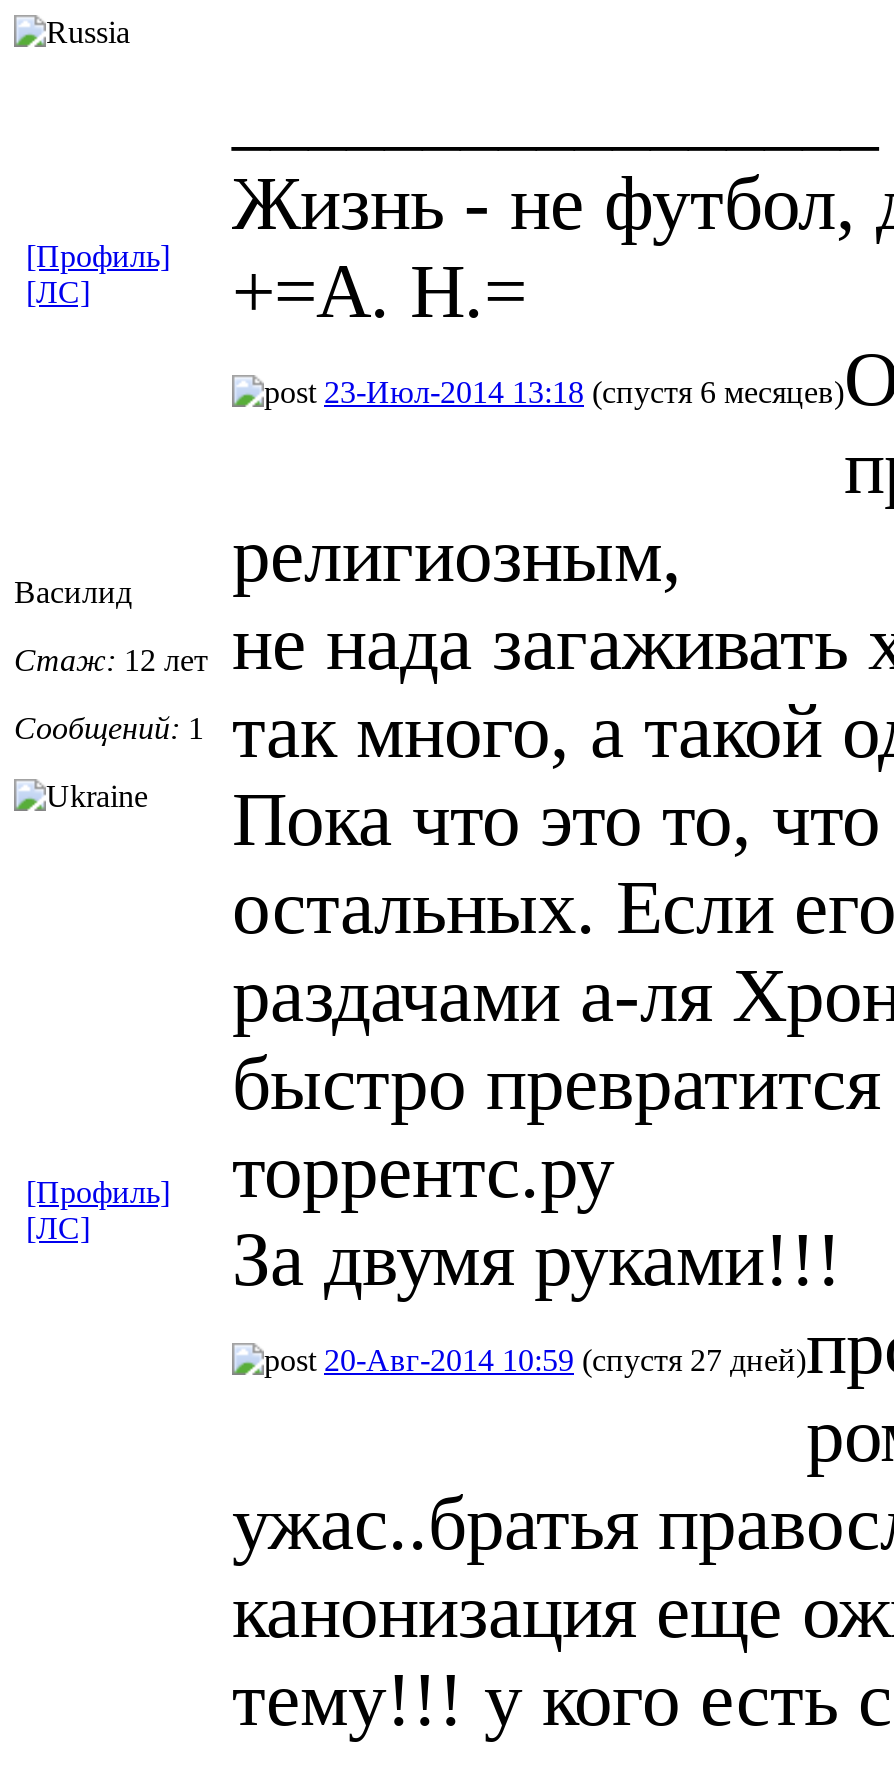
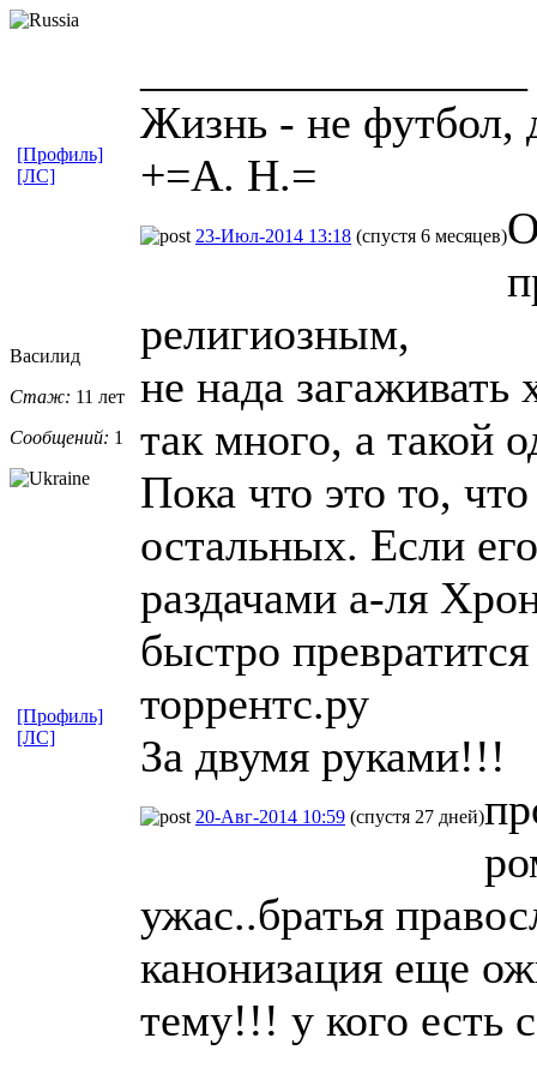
- Стаж: 12 лет
+ Стаж: 11 лет
